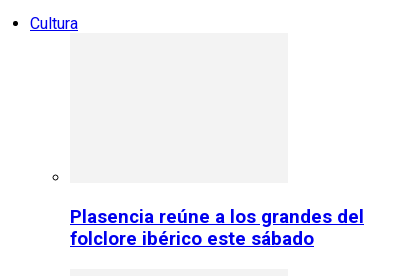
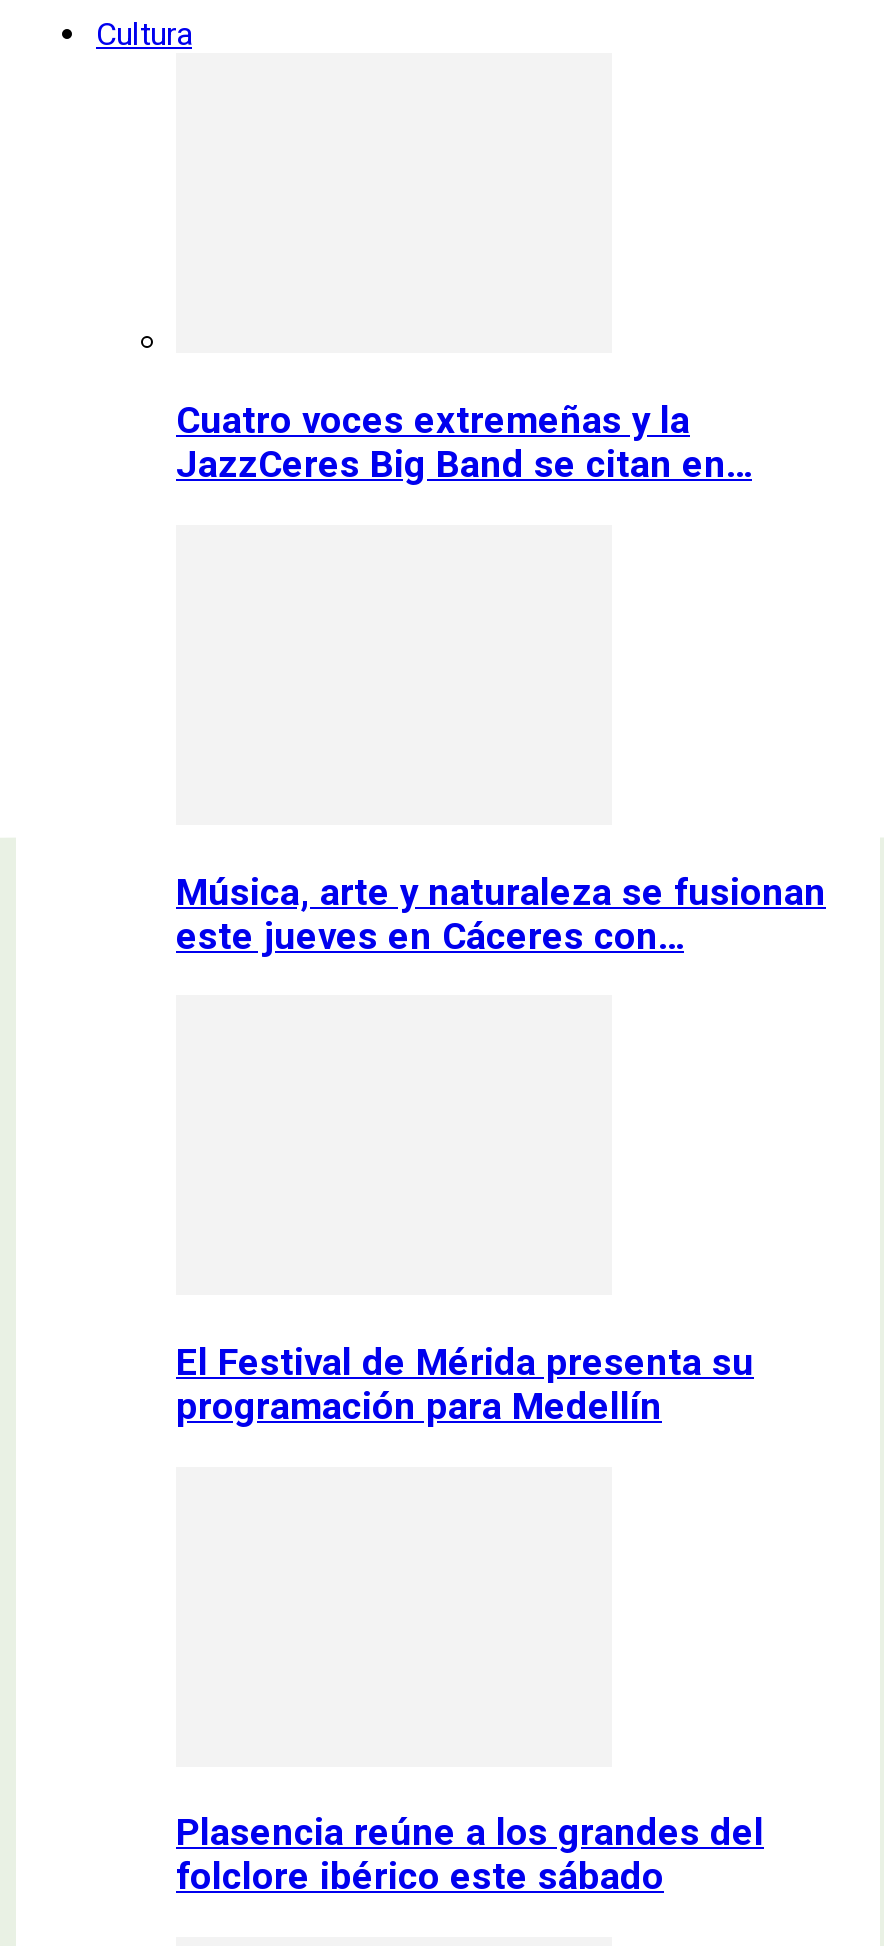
+ Cuatro voces extremeñas y la
+ JazzCeres Big Band se citan en…

+ Música, arte y naturaleza se fusionan
+ este jueves en Cáceres con…

+ El Festival de Mérida presenta su
+ programación para Medellín
